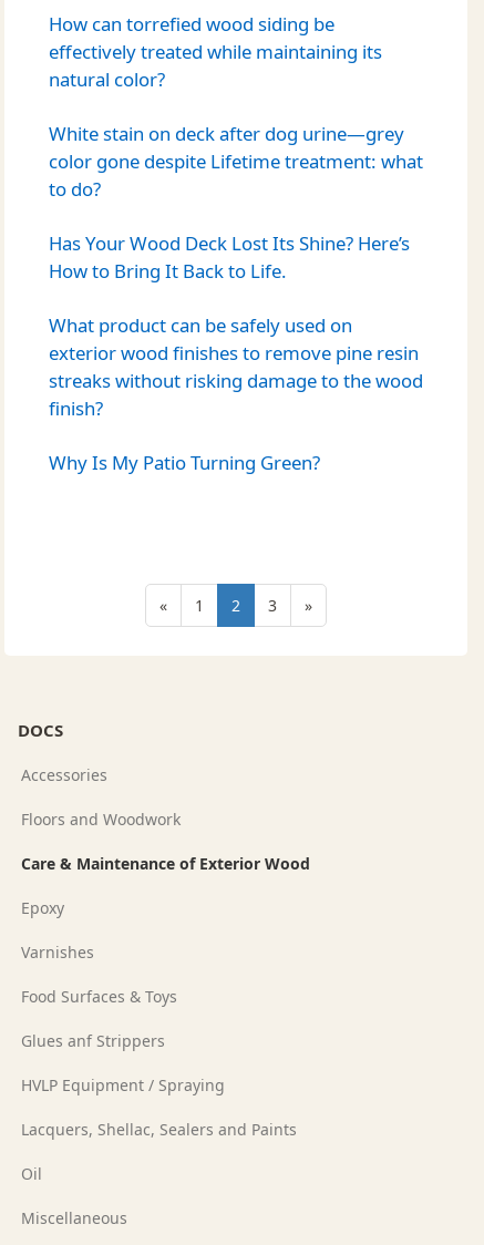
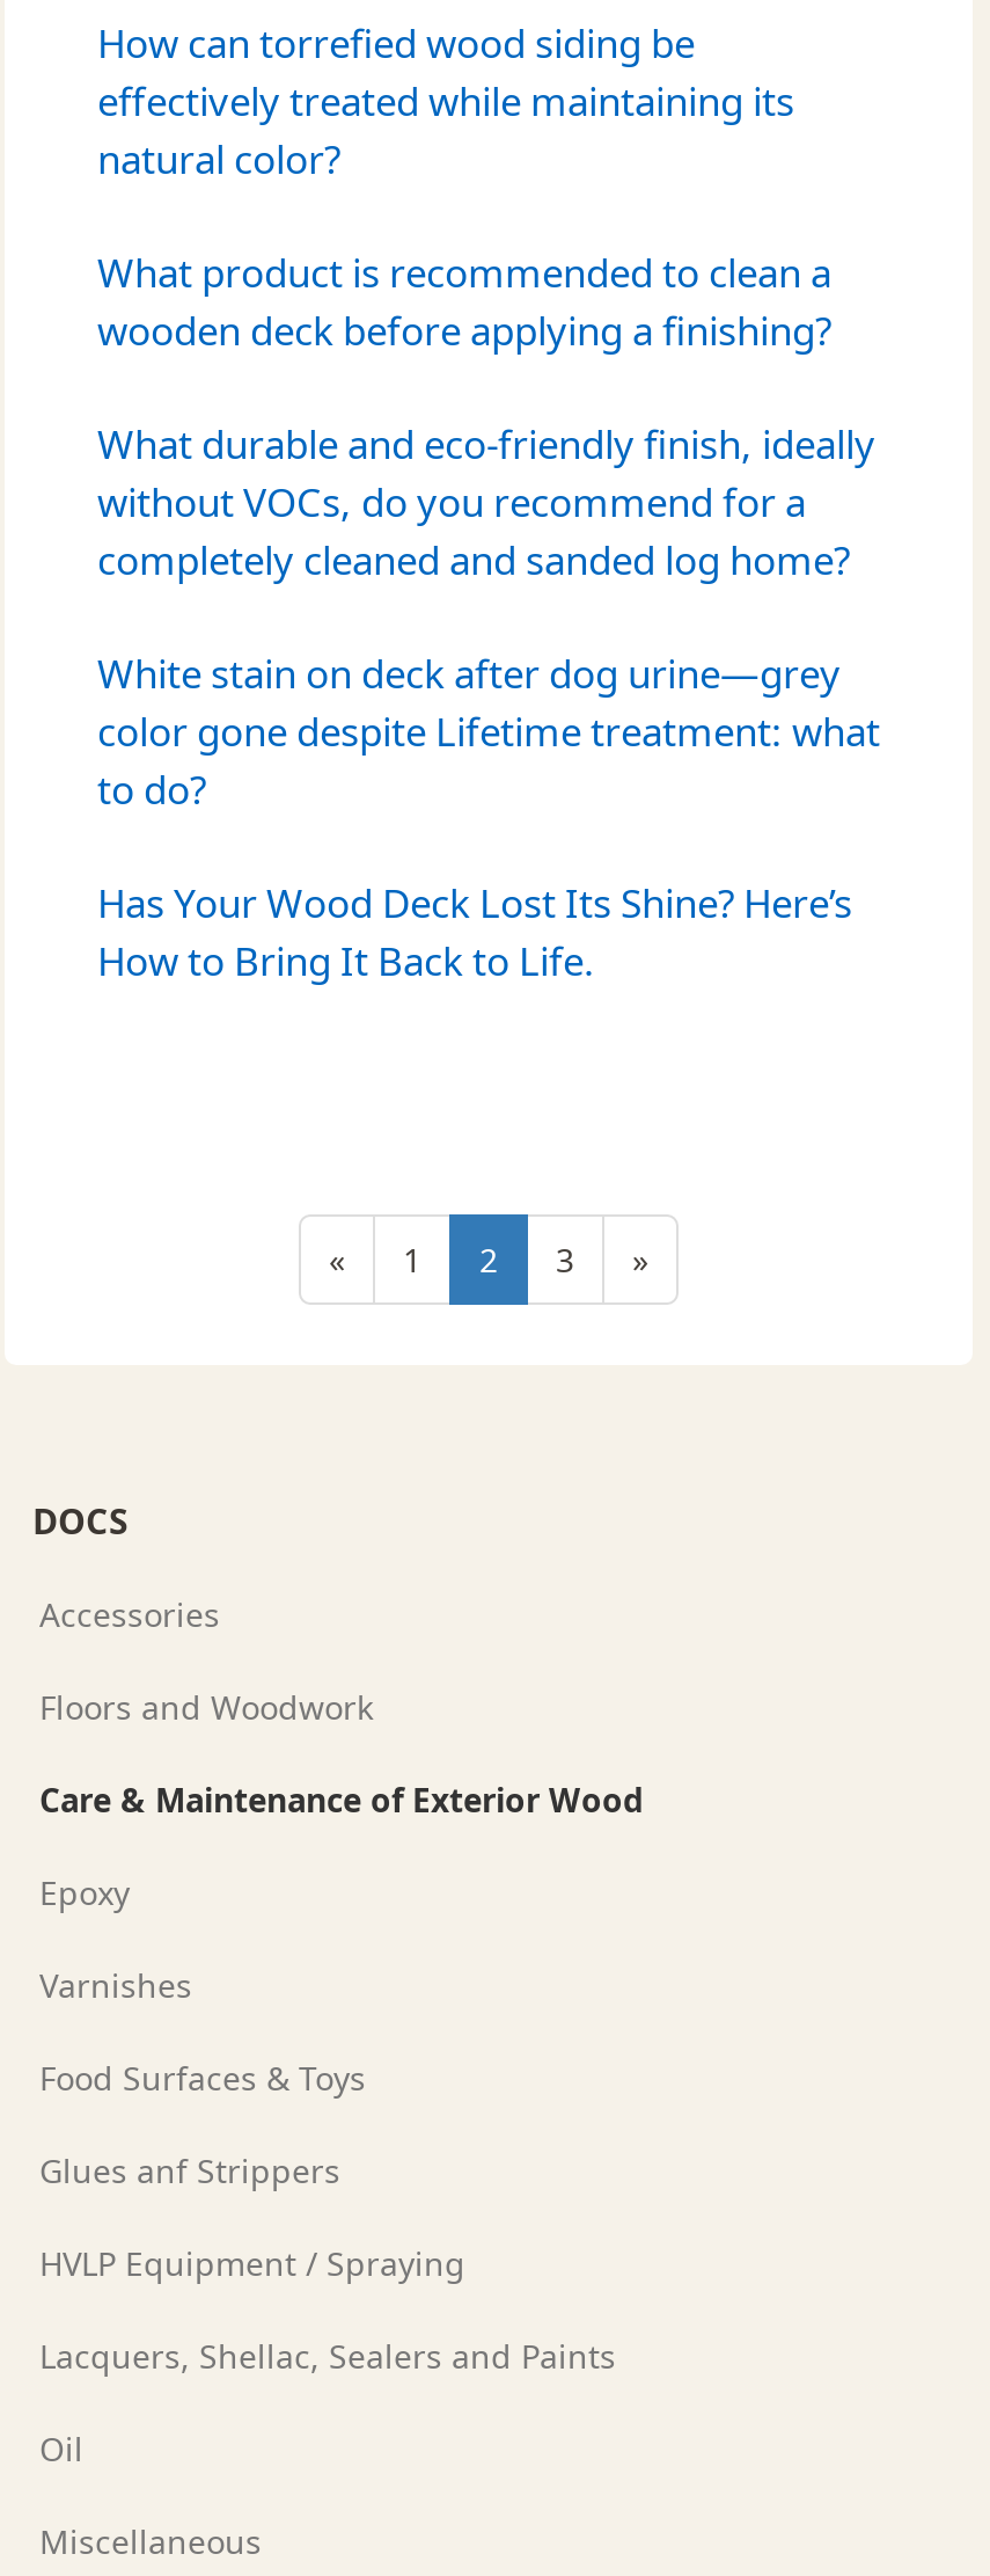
+ What product is recommended to clean a
+ wooden deck before applying a finishing?
+ What durable and eco-friendly finish, ideally
+ without VOCs, do you recommend for a
+ completely cleaned and sanded log home?

moved down: White stain on deck after dog urine—grey | color gone despite Lifetime treatment: what | to do? | Has Your Wood Deck Lost Its Shine? Here’s | How to Bring It Back to Life.

- What product can be safely used on
- exterior wood finishes to remove pine resin
- streaks without risking damage to the wood
- finish?
- Why Is My Patio Turning Green?
